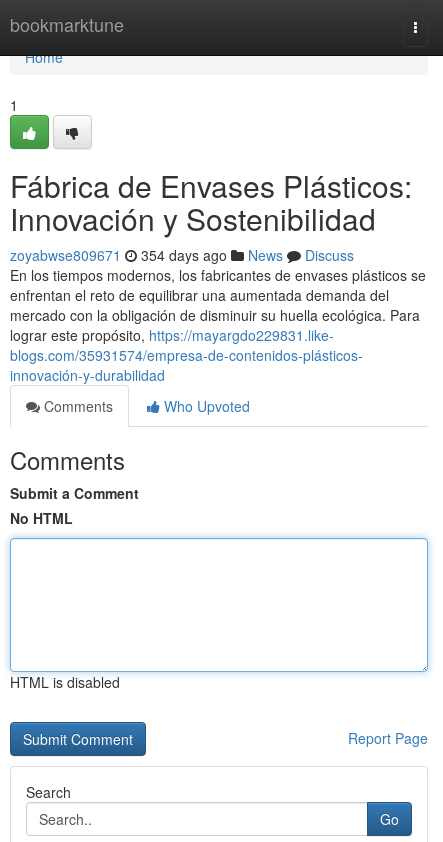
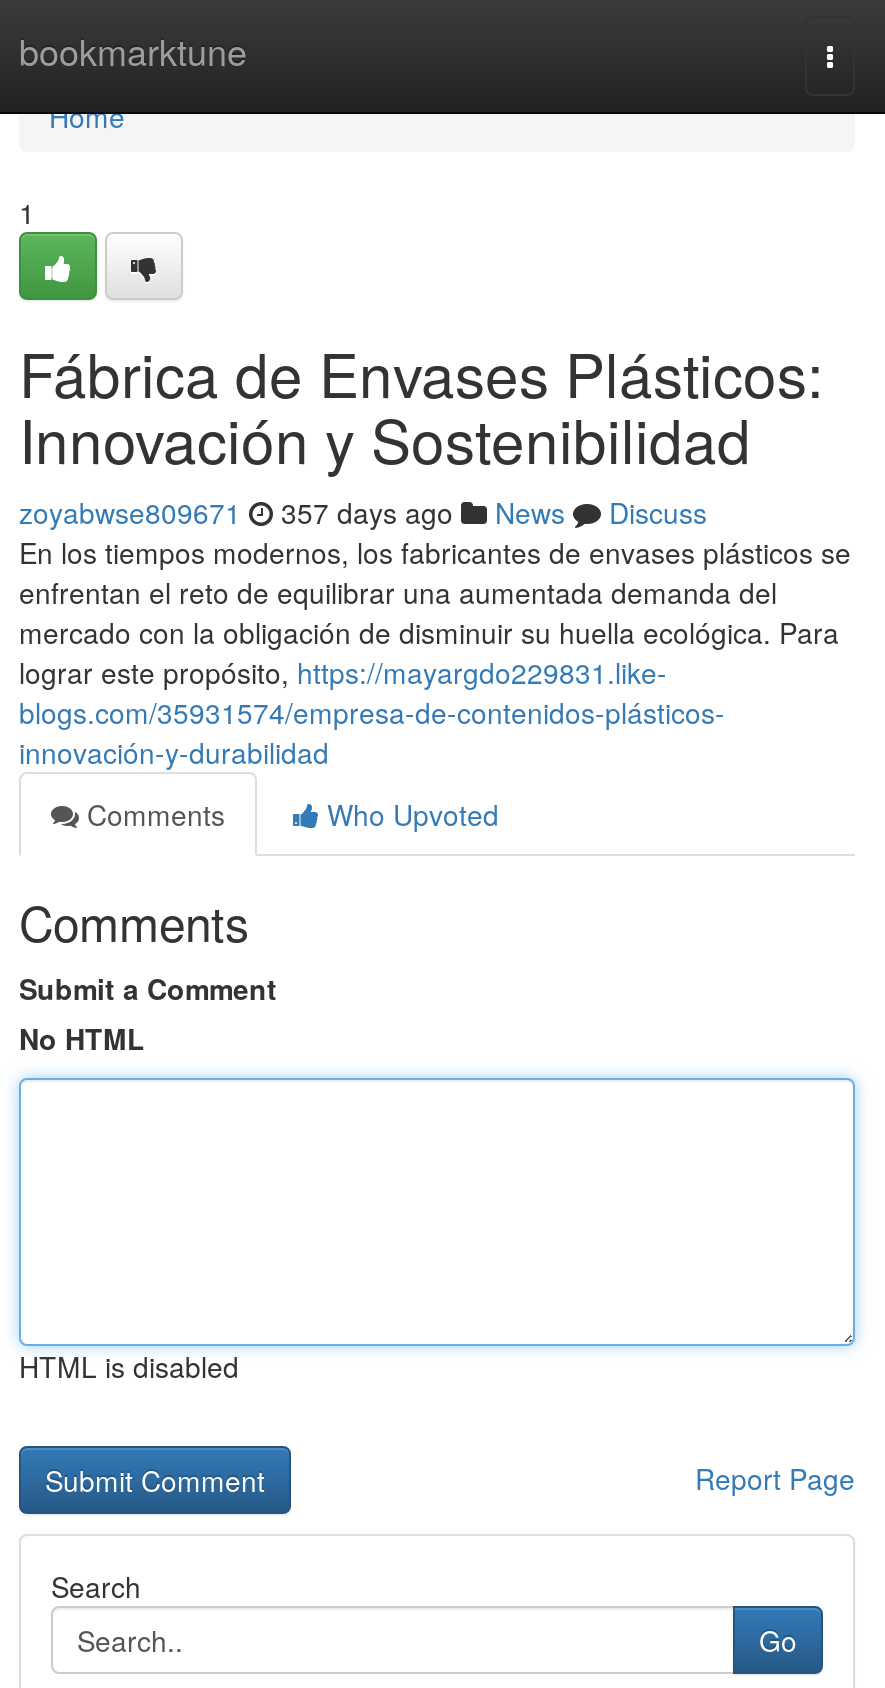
- zoyabwse809671 354 days ago News Discuss
+ zoyabwse809671 357 days ago News Discuss
